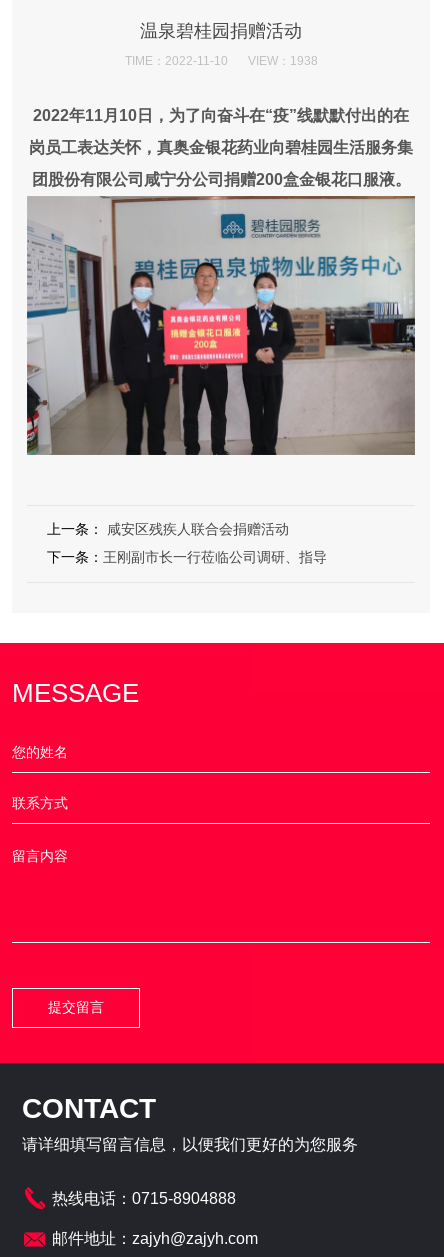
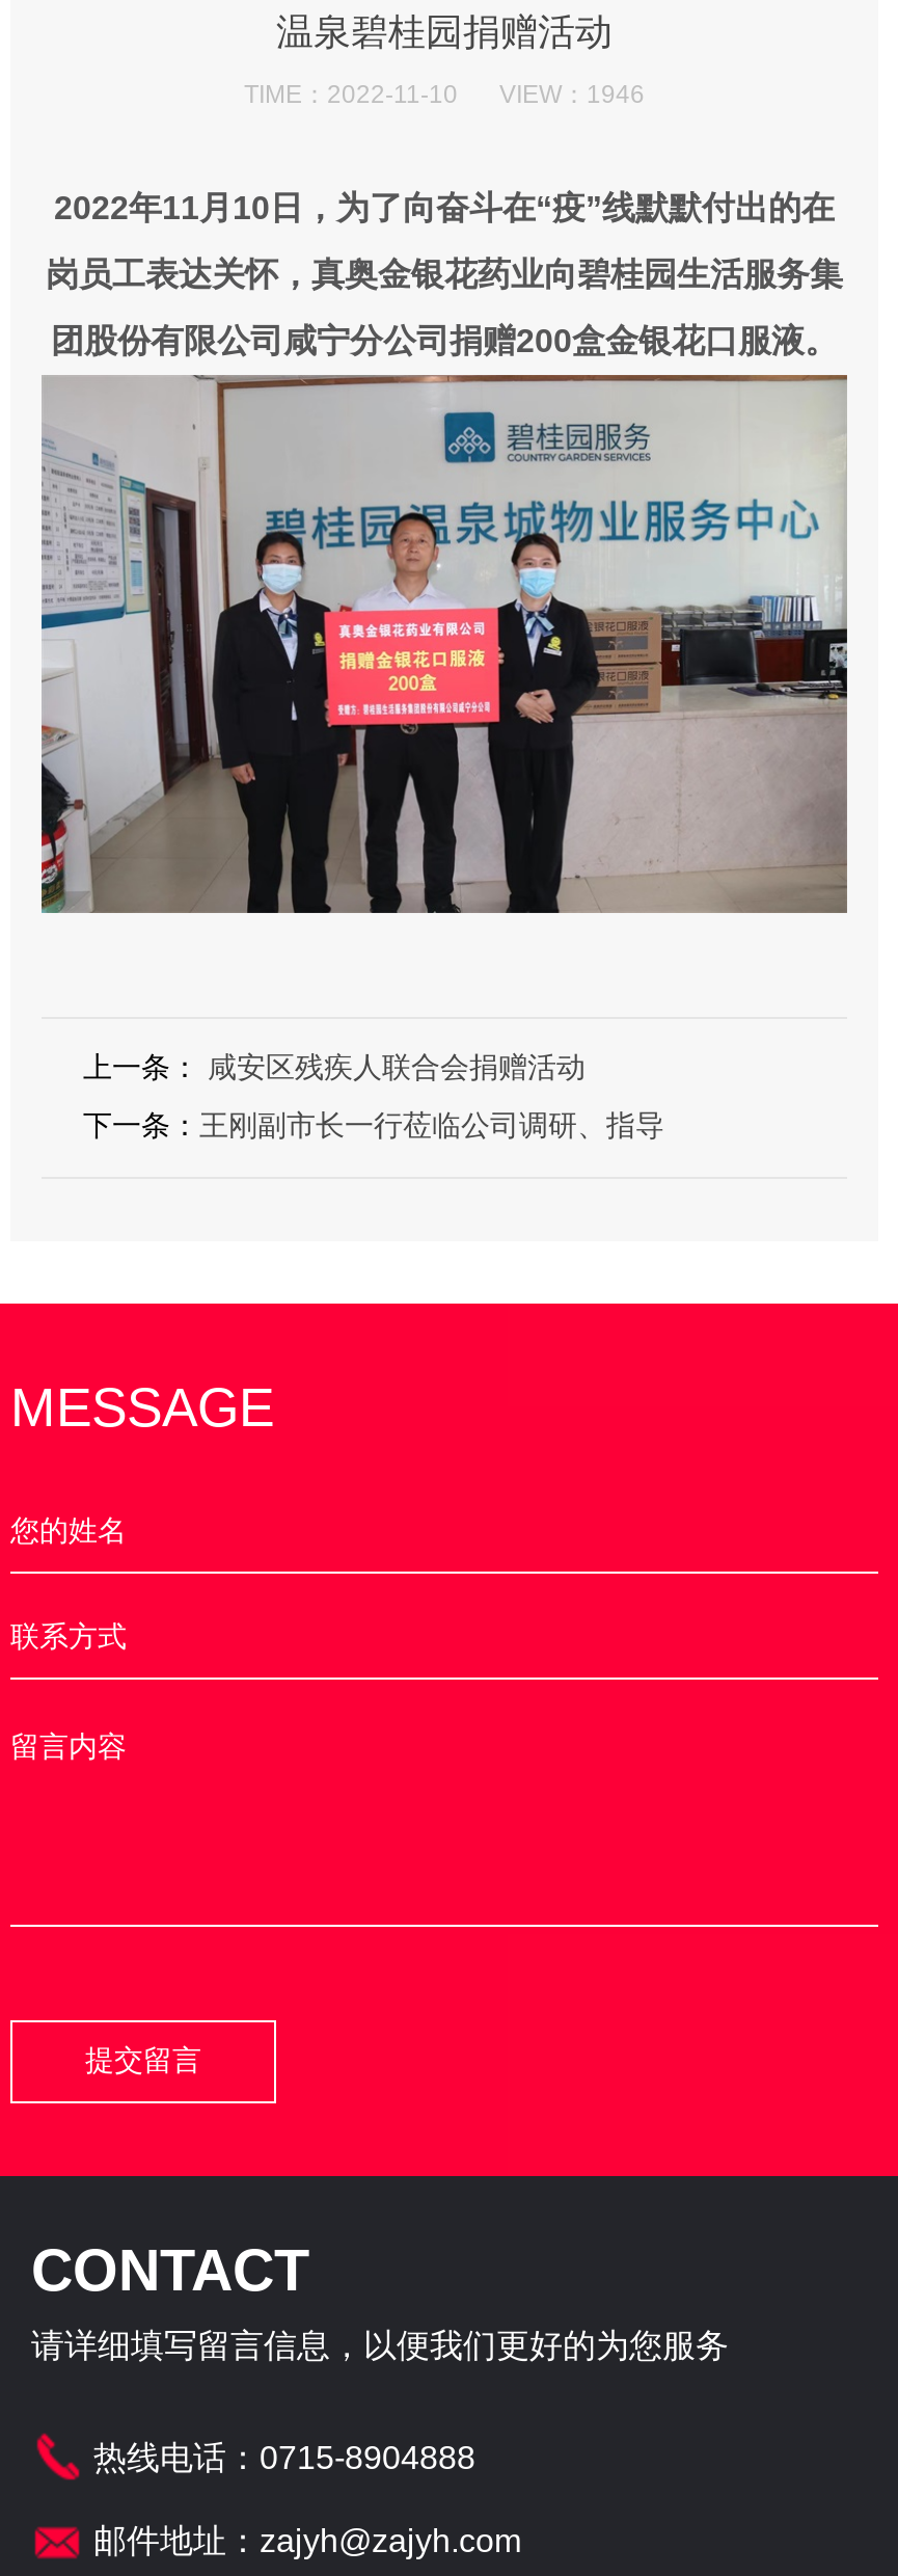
- TIME：2022-11-10 VIEW：1938
+ TIME：2022-11-10 VIEW：1946
